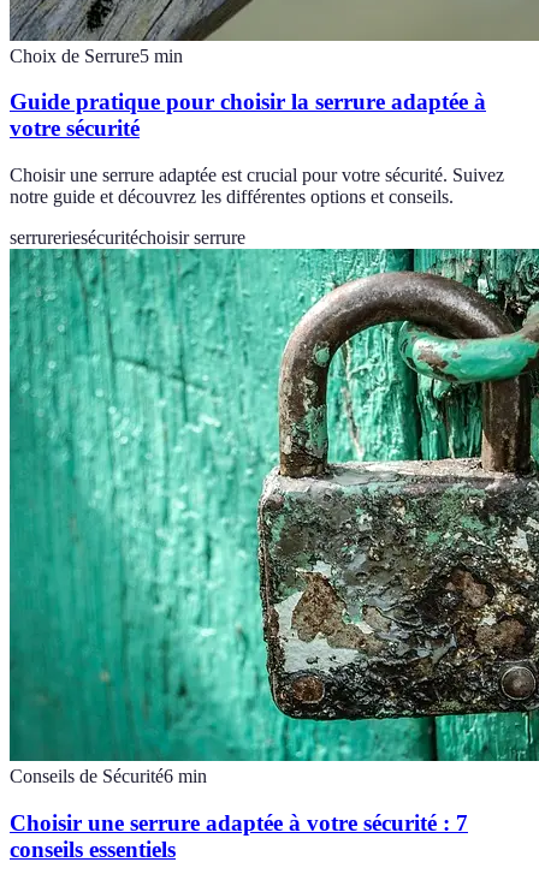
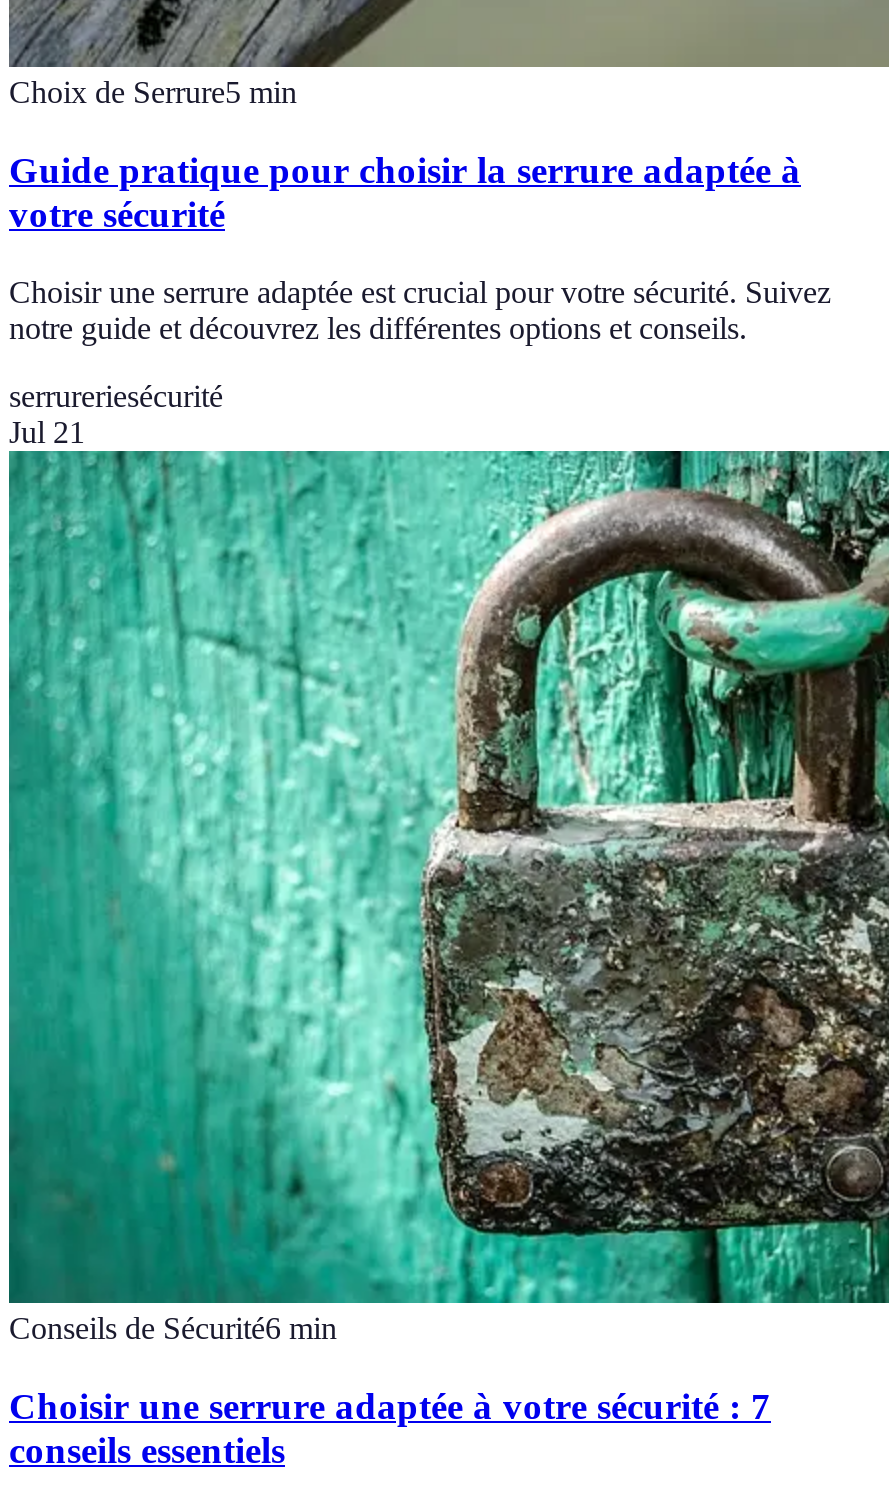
- serrureriesécuritéchoisir serrure
+ serrureriesécurité
+ Jul 21
